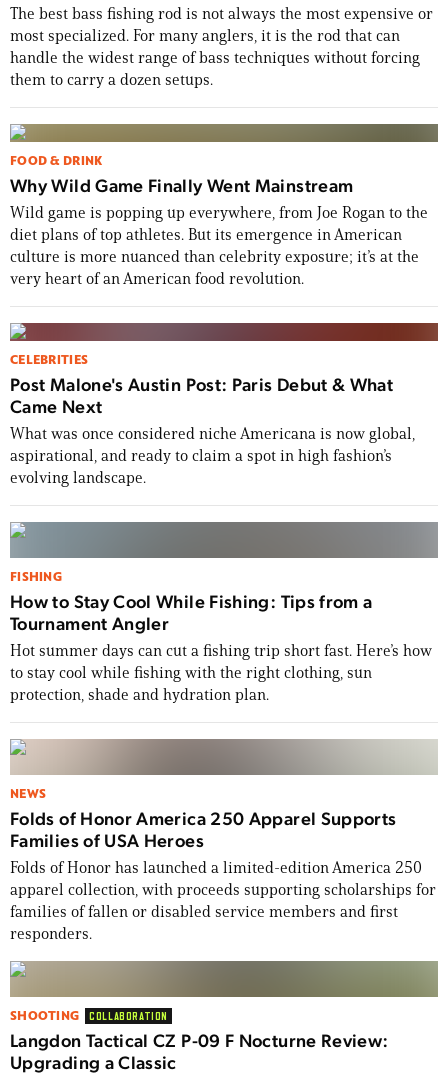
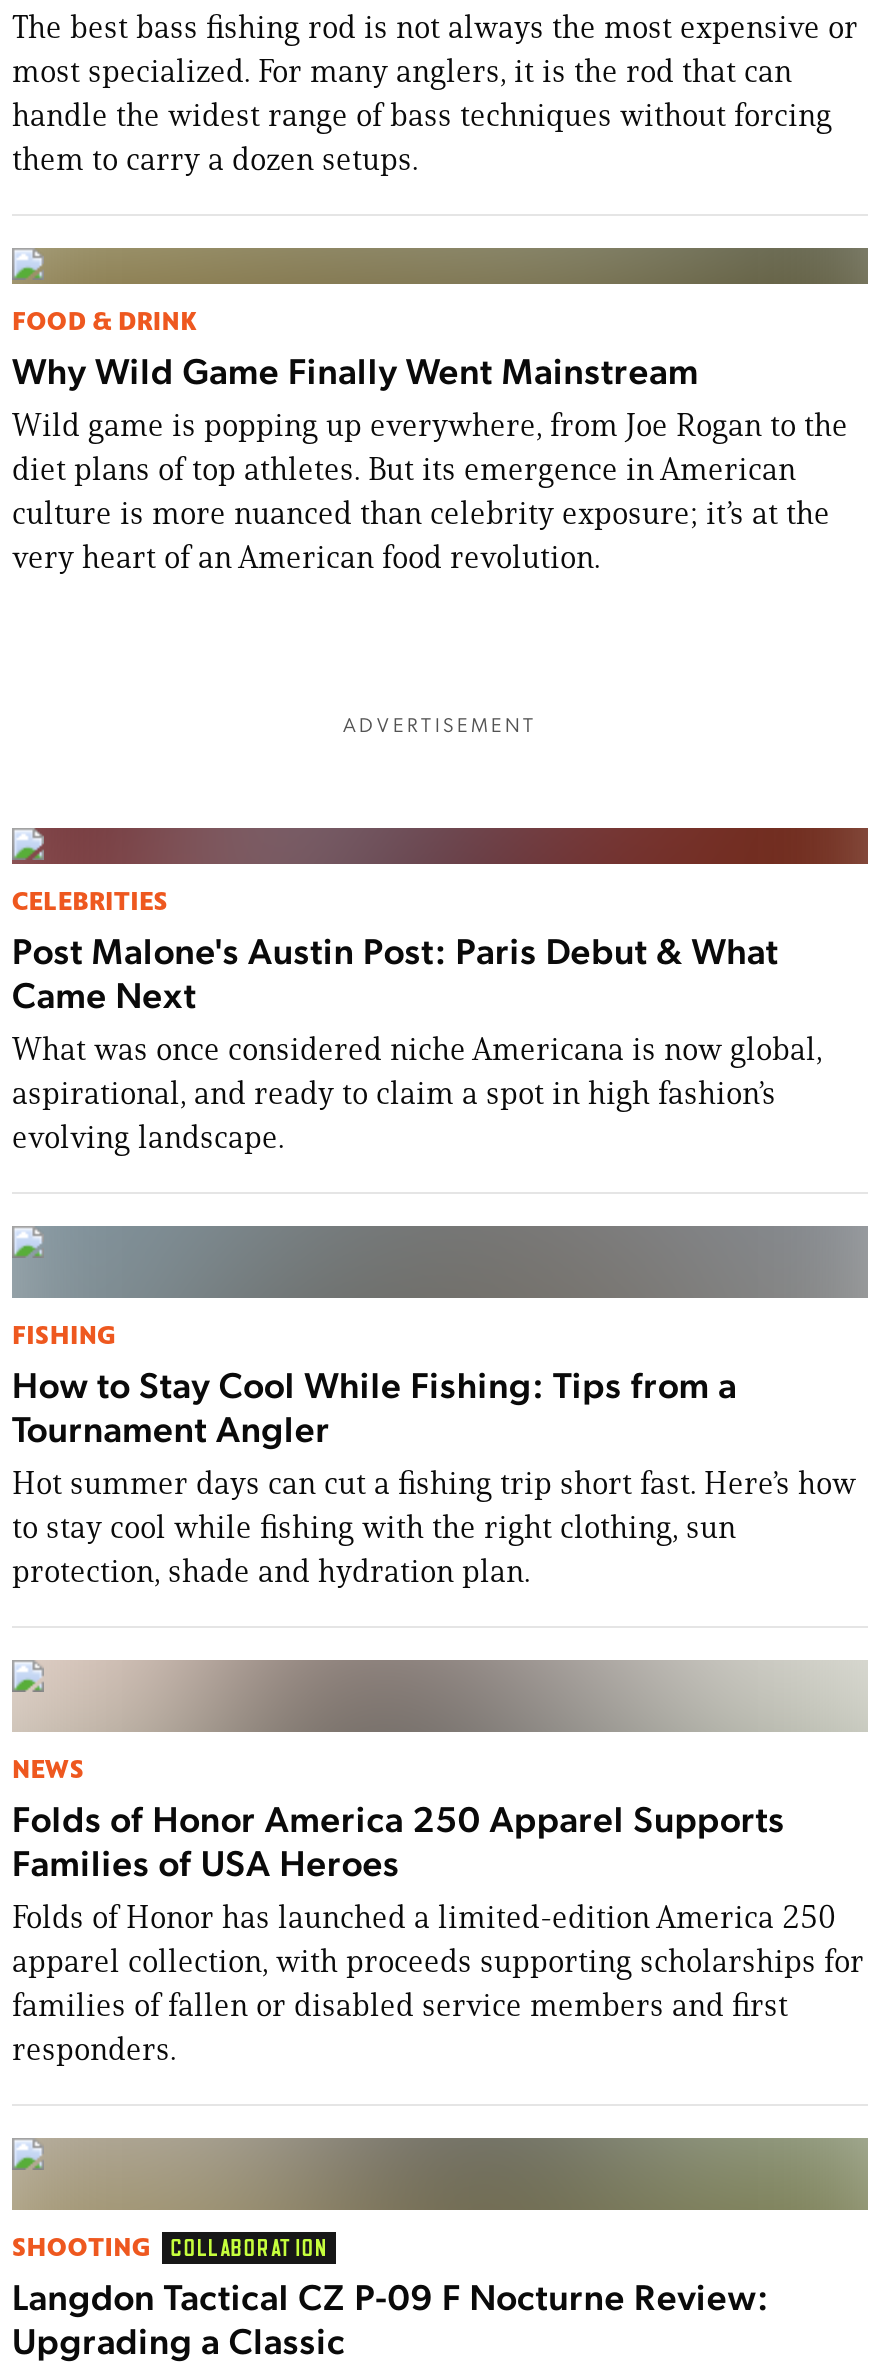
+ ADVERTISEMENT
